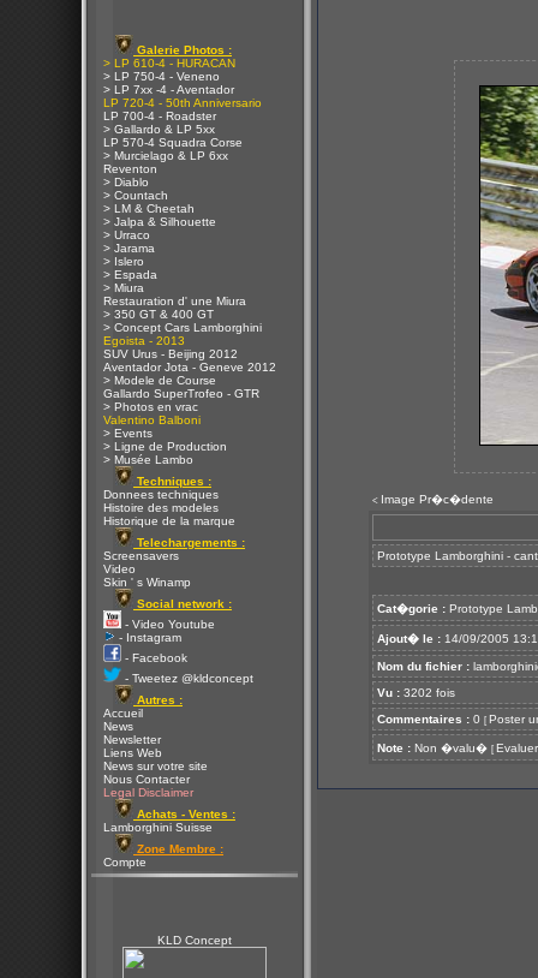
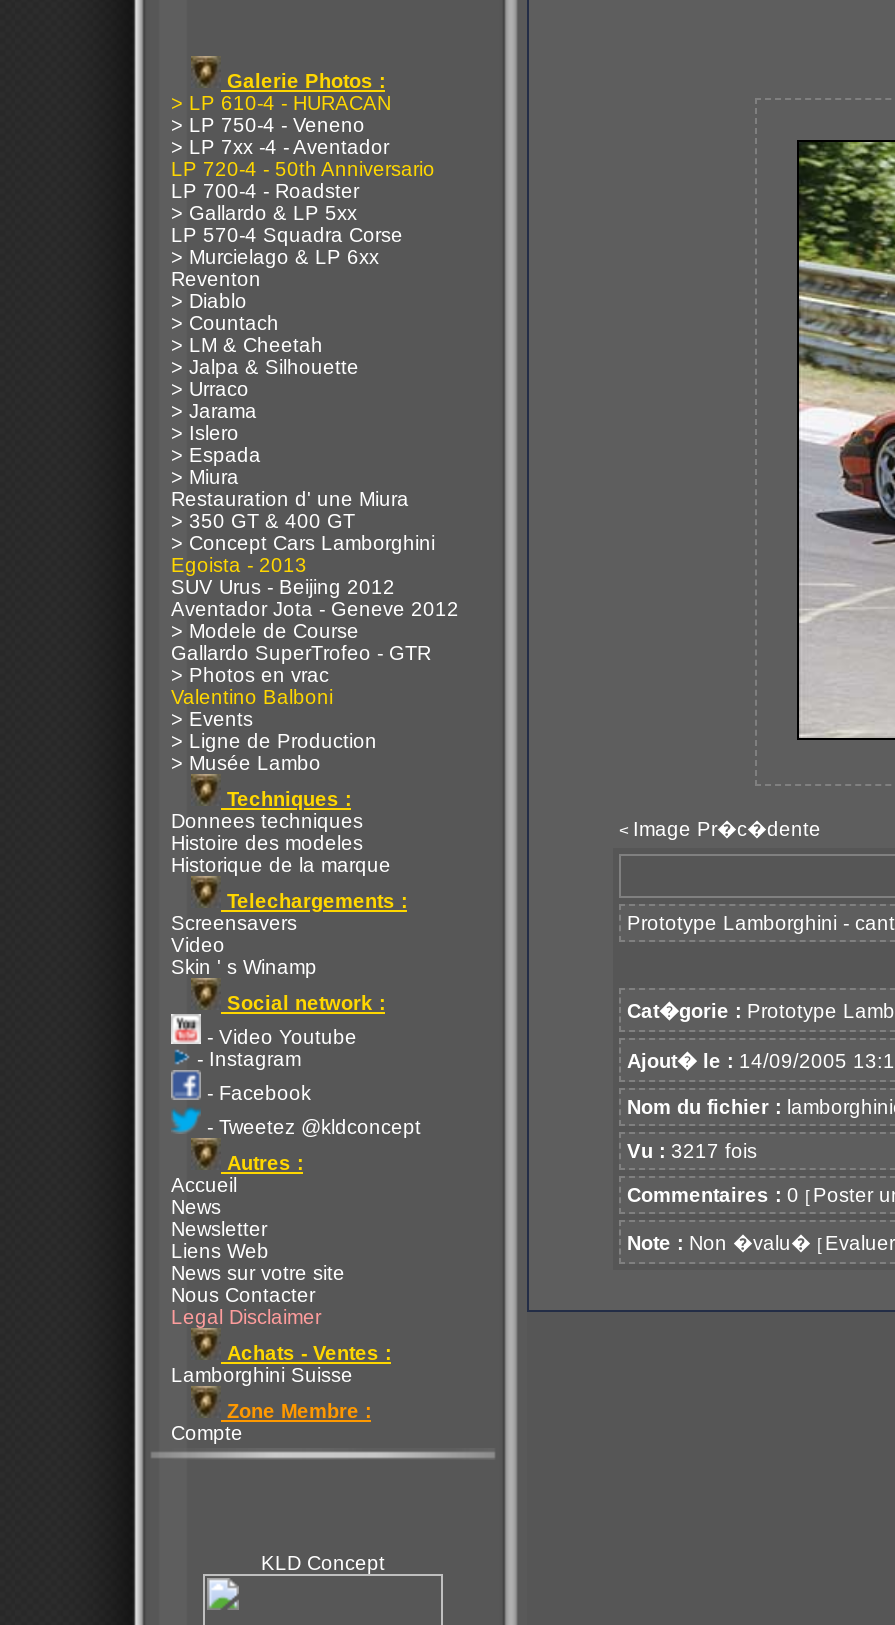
- Vu : 3202 fois
+ Vu : 3217 fois
